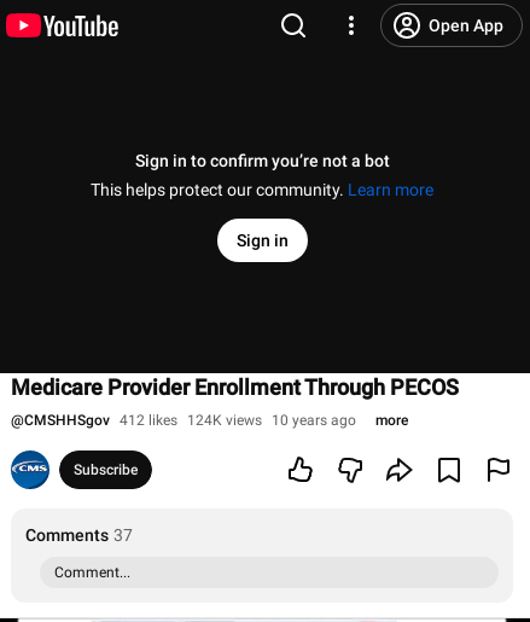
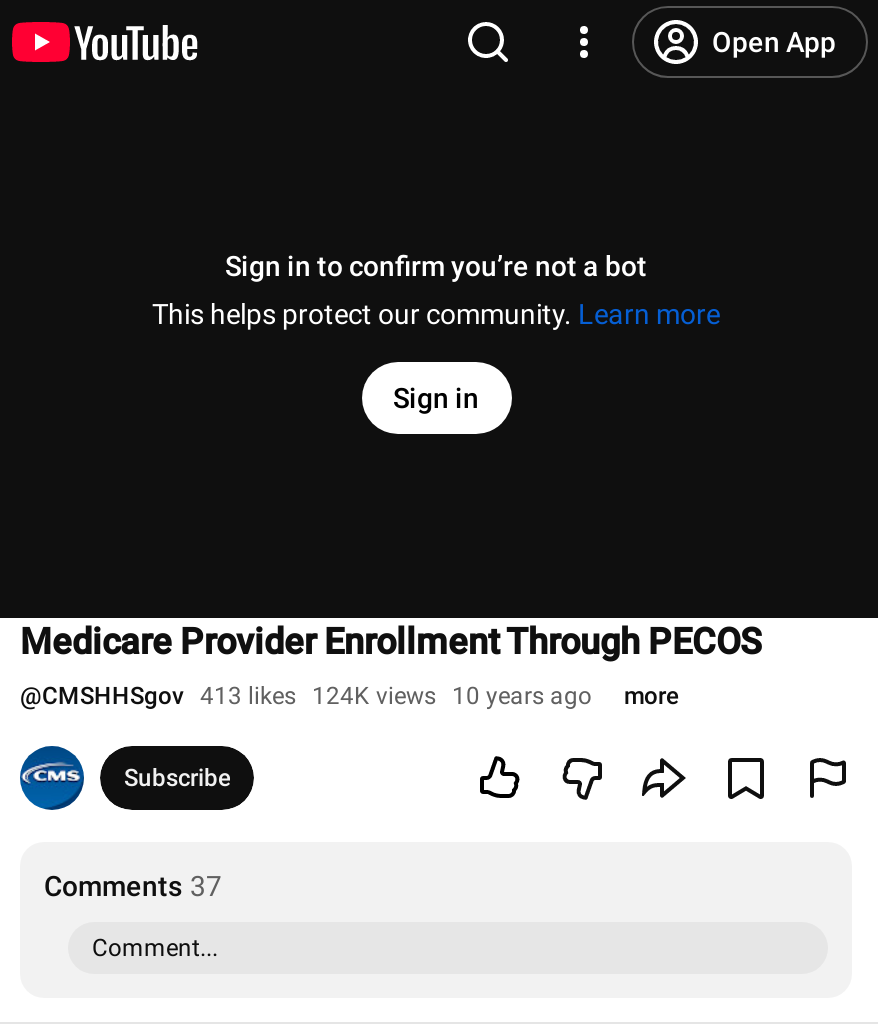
- @CMSHHSgov 412 likes 124K views 10 years ago
+ @CMSHHSgov 413 likes 124K views 10 years ago
